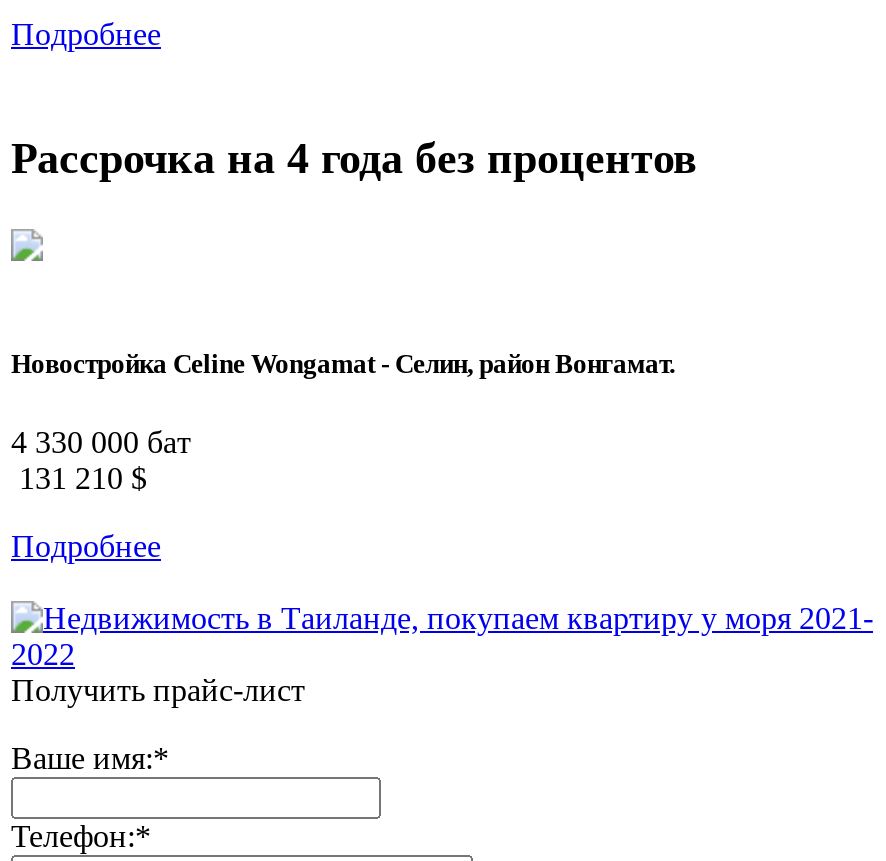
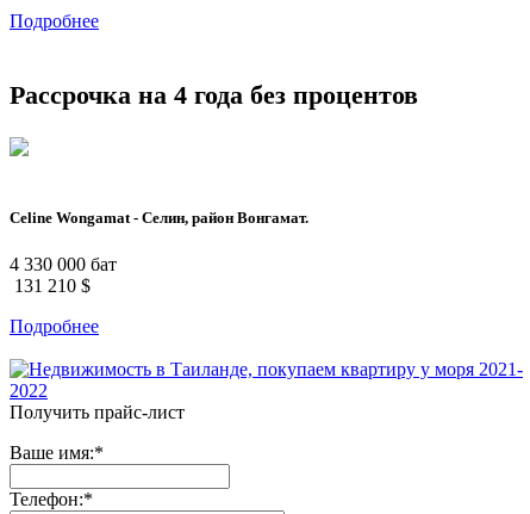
- Новостройка Celine Wongamat - Селин, район Вонгамат.
+ Celine Wongamat - Селин, район Вонгамат.
